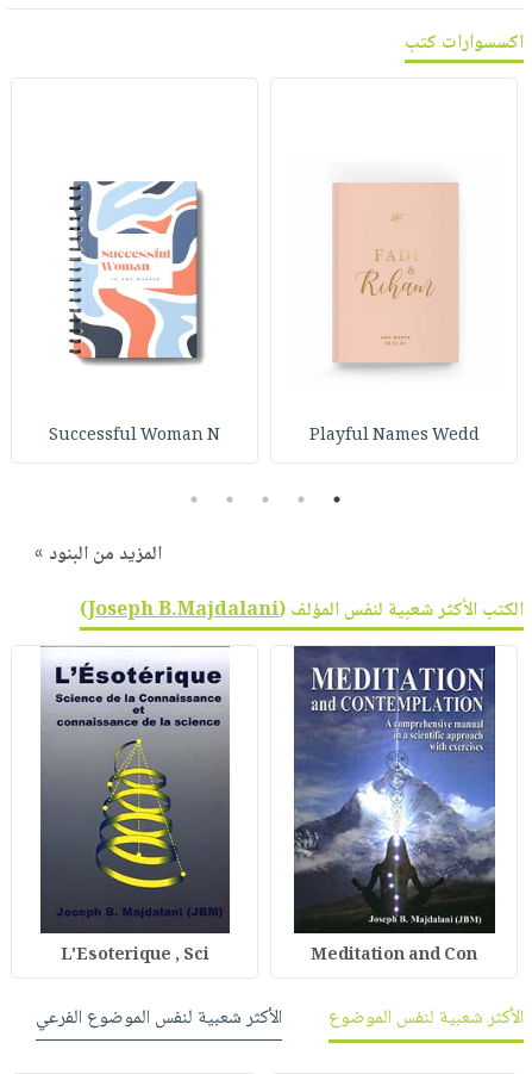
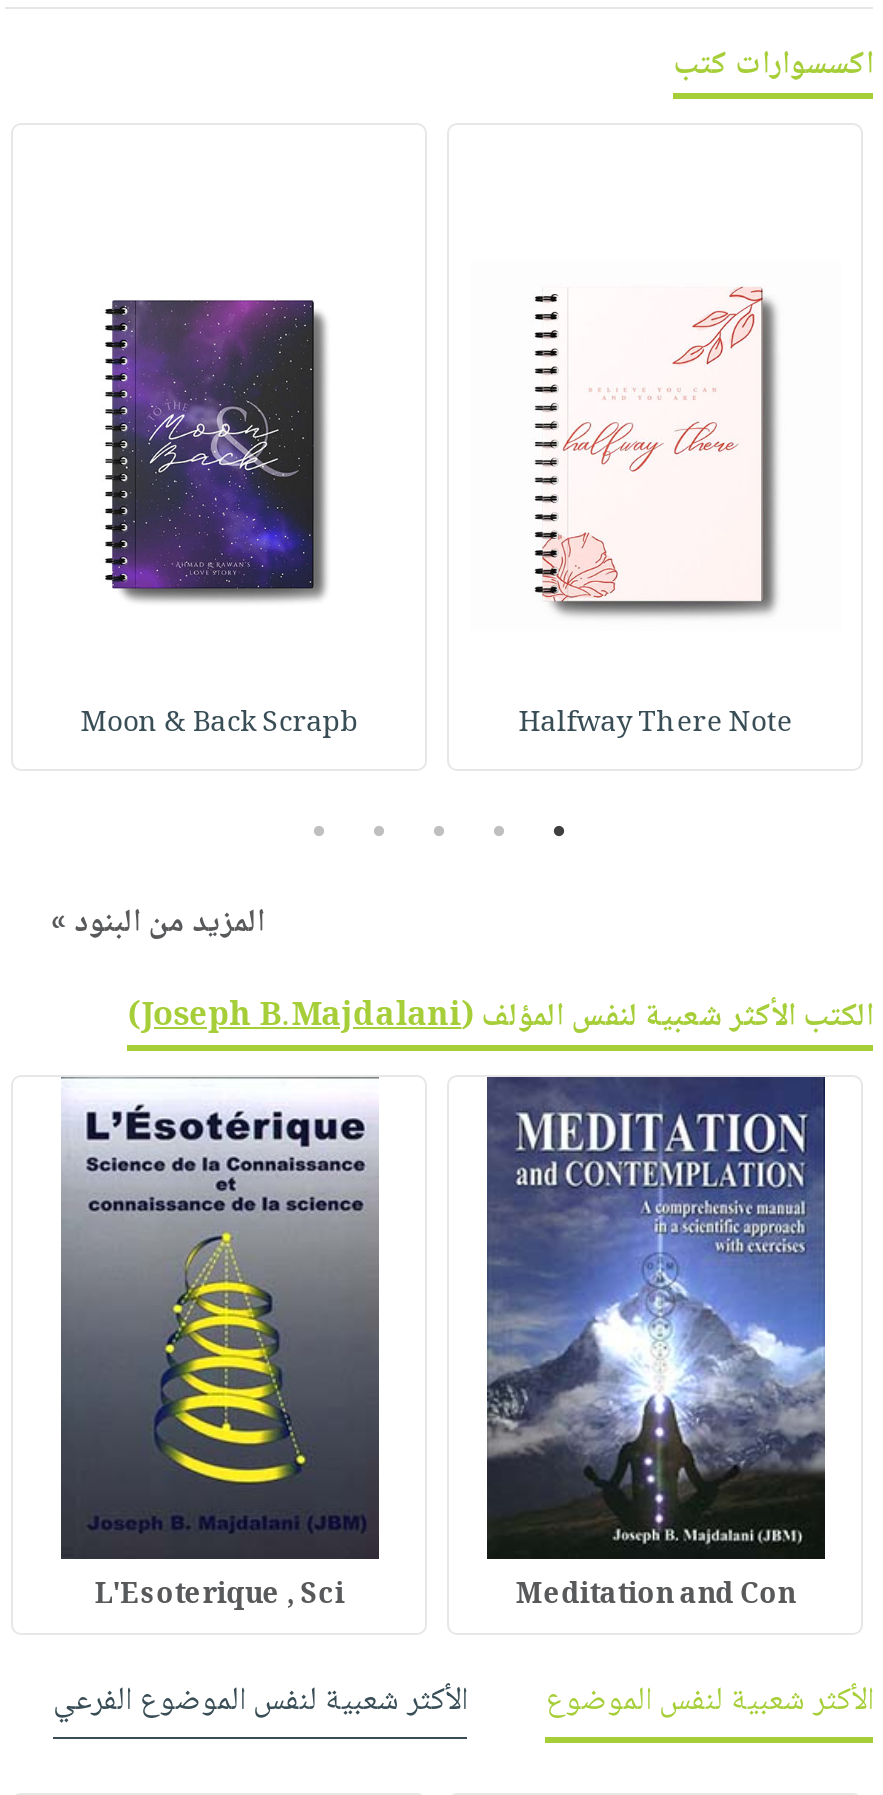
- [image]
+ [image]

- [image]
+ [image]

- Playful Names Wedd
- Successful Woman N
+ Halfway There Note
+ Moon & Back Scrapb
